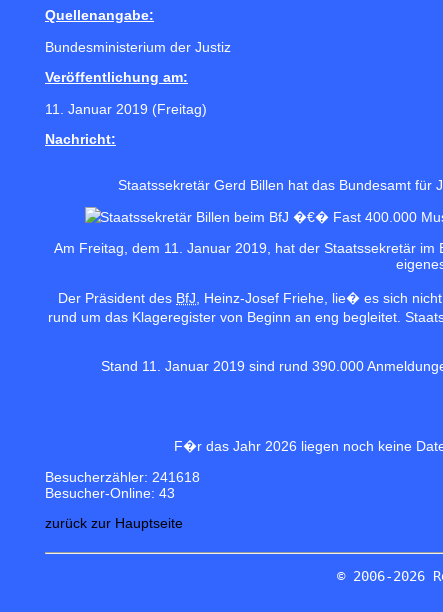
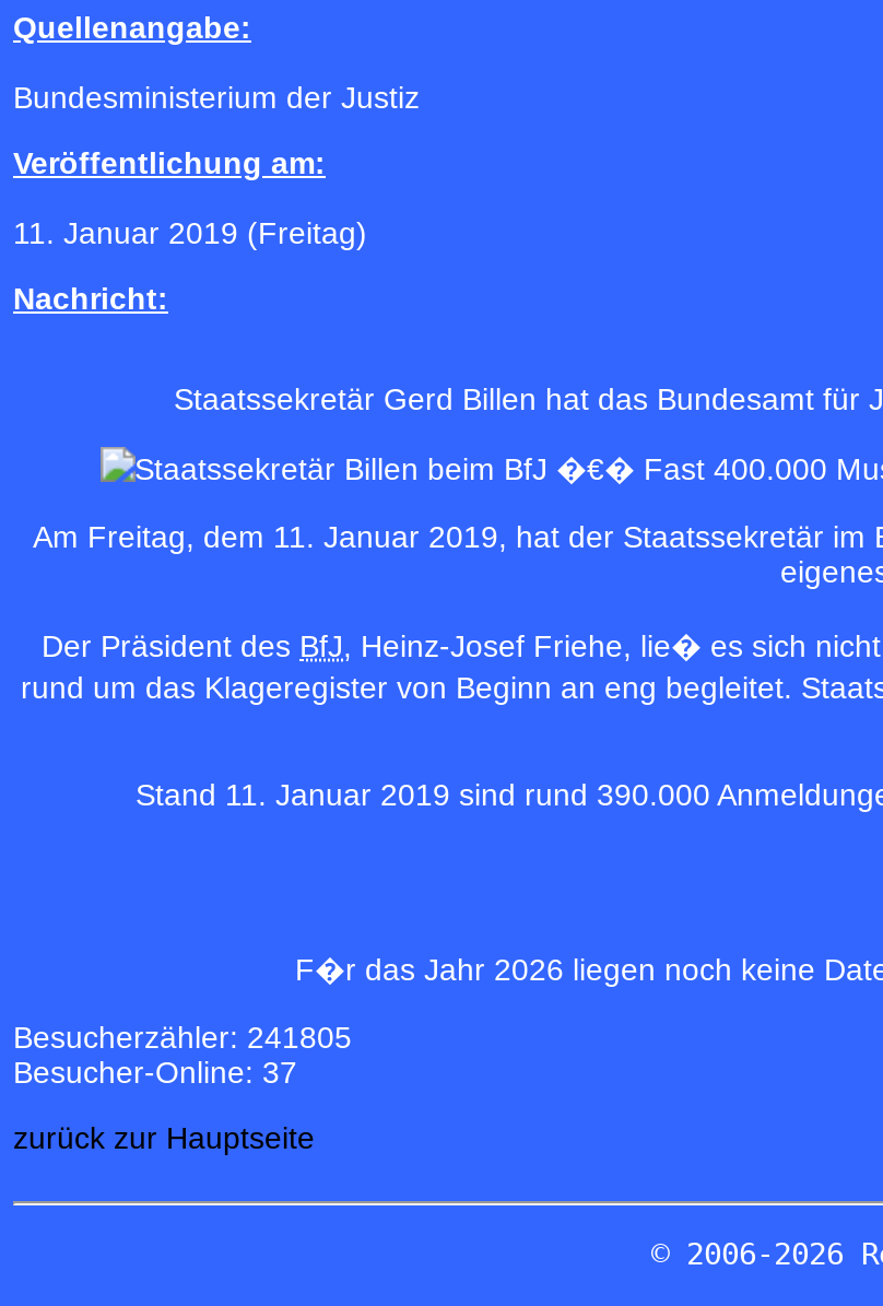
- Besucherzähler: 241618
+ Besucherzähler: 241805

- Besucher-Online: 43
+ Besucher-Online: 37
